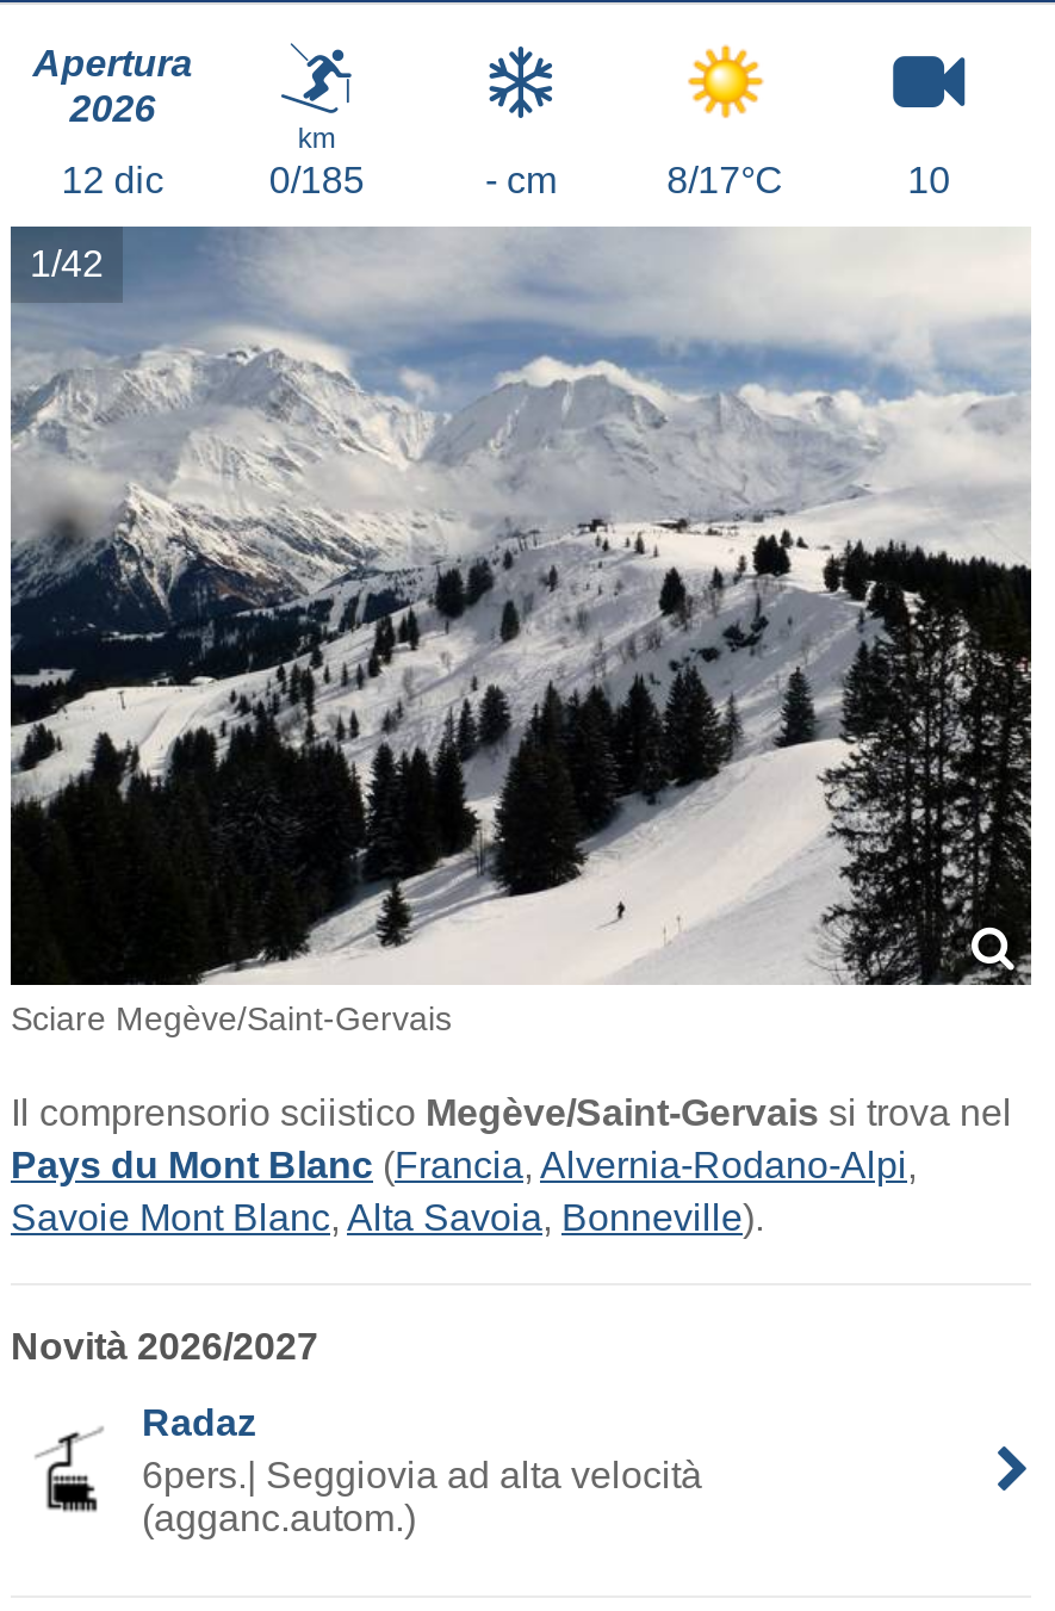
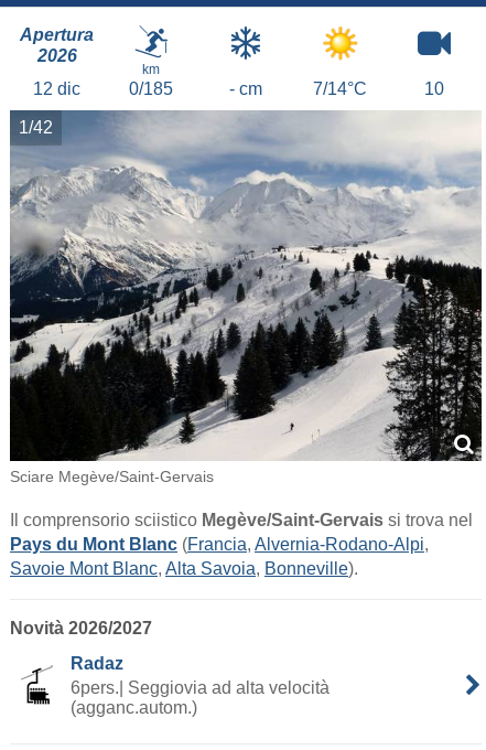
- 8/17°C
+ 7/14°C
